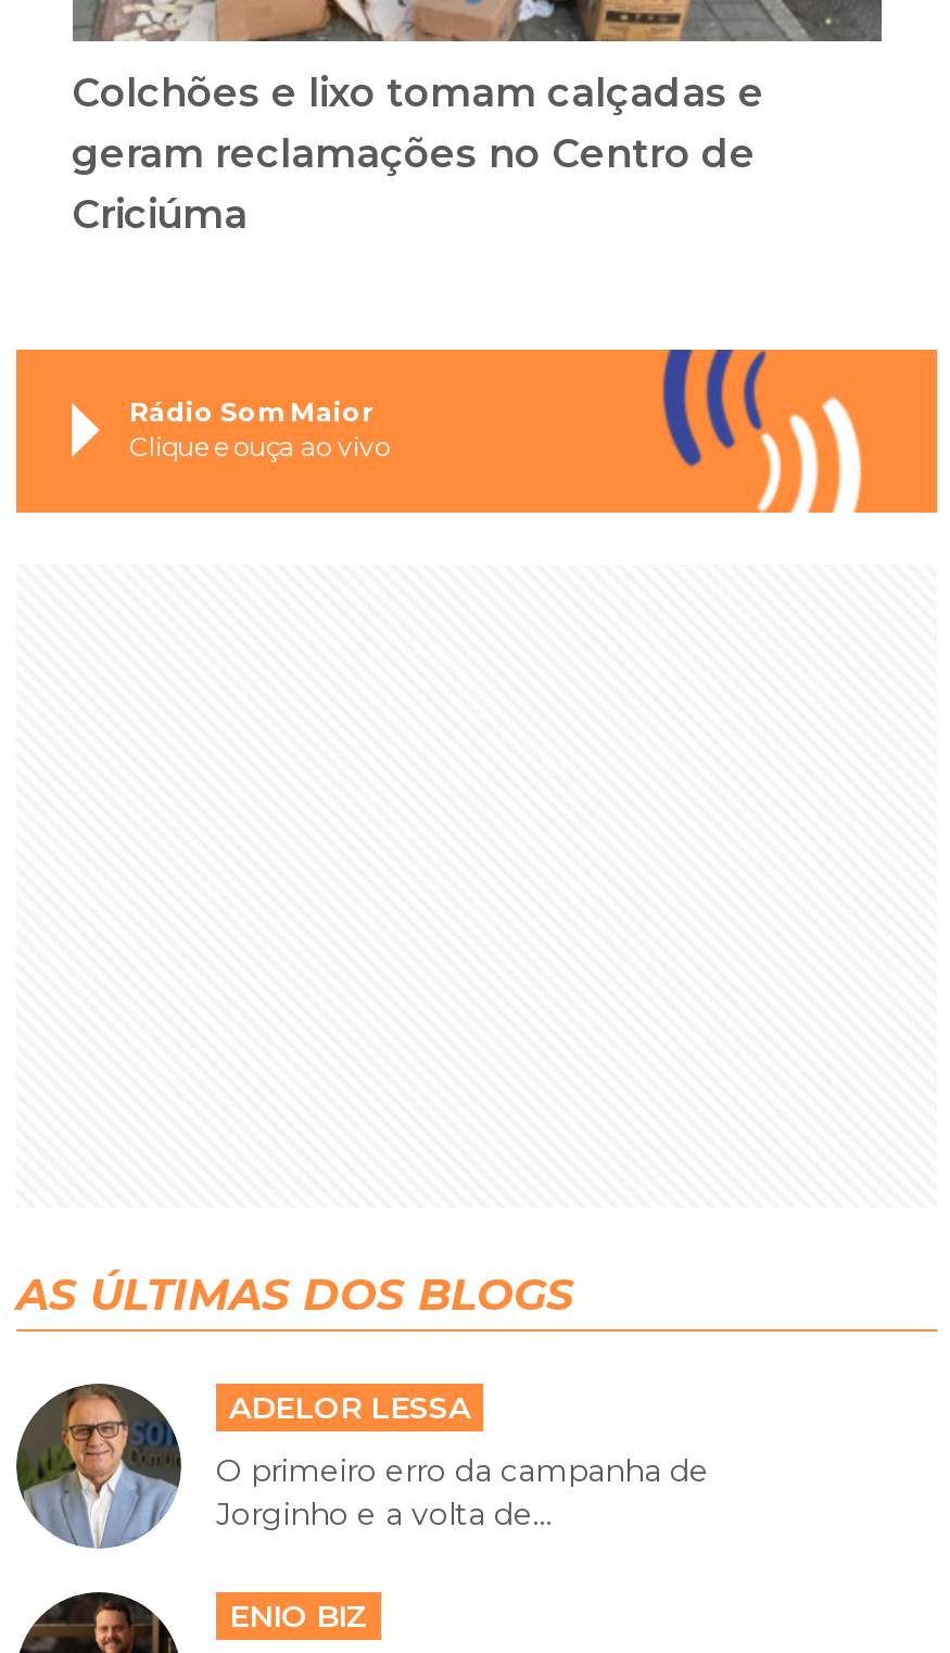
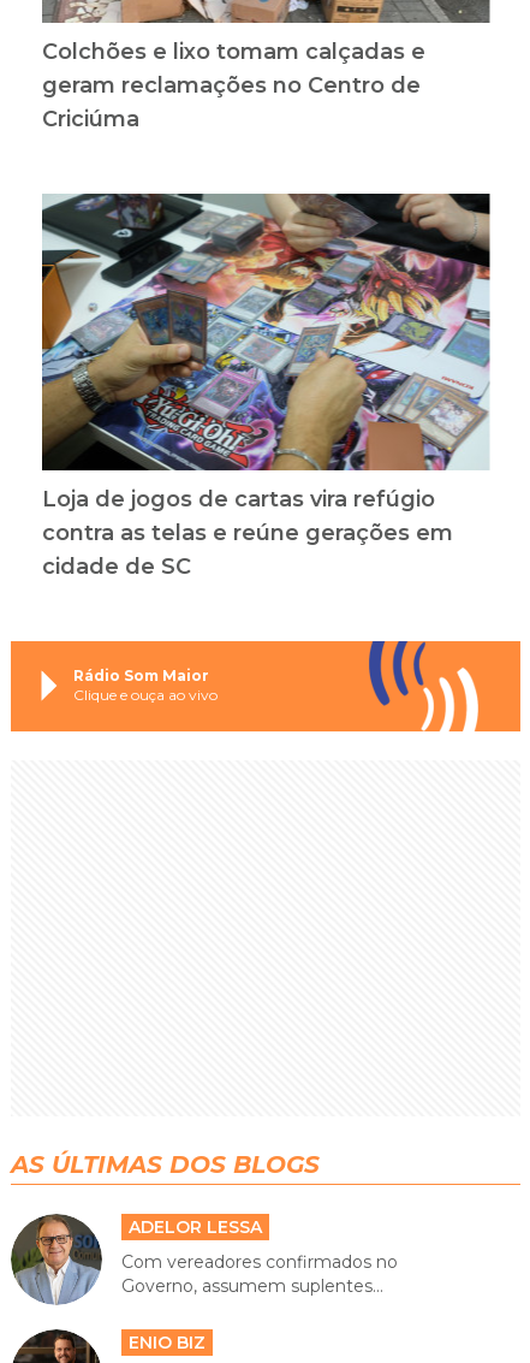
+ [image]
+ Loja de jogos de cartas vira refúgio
+ contra as telas e reúne gerações em
+ cidade de SC

- O primeiro erro da campanha de
- Jorginho e a volta de...
+ Com vereadores confirmados no
+ Governo, assumem suplentes...
